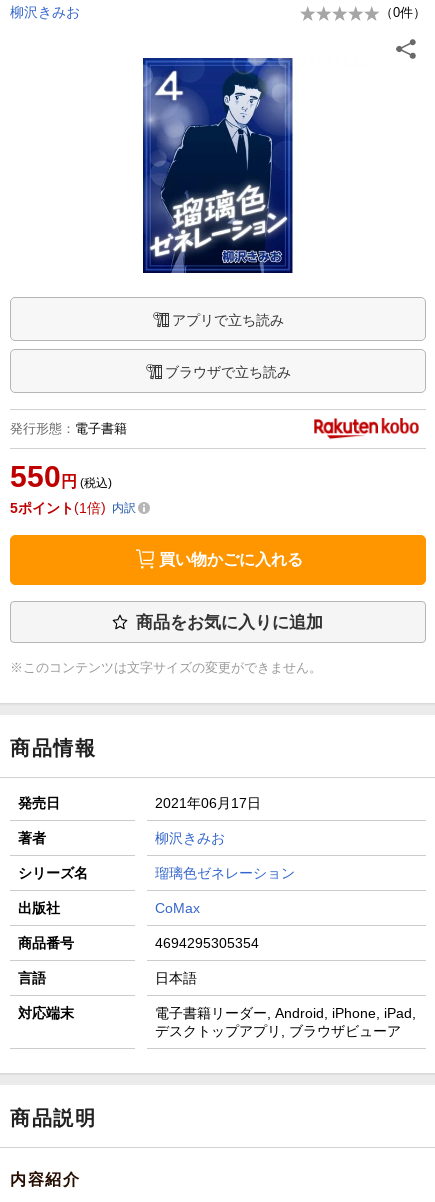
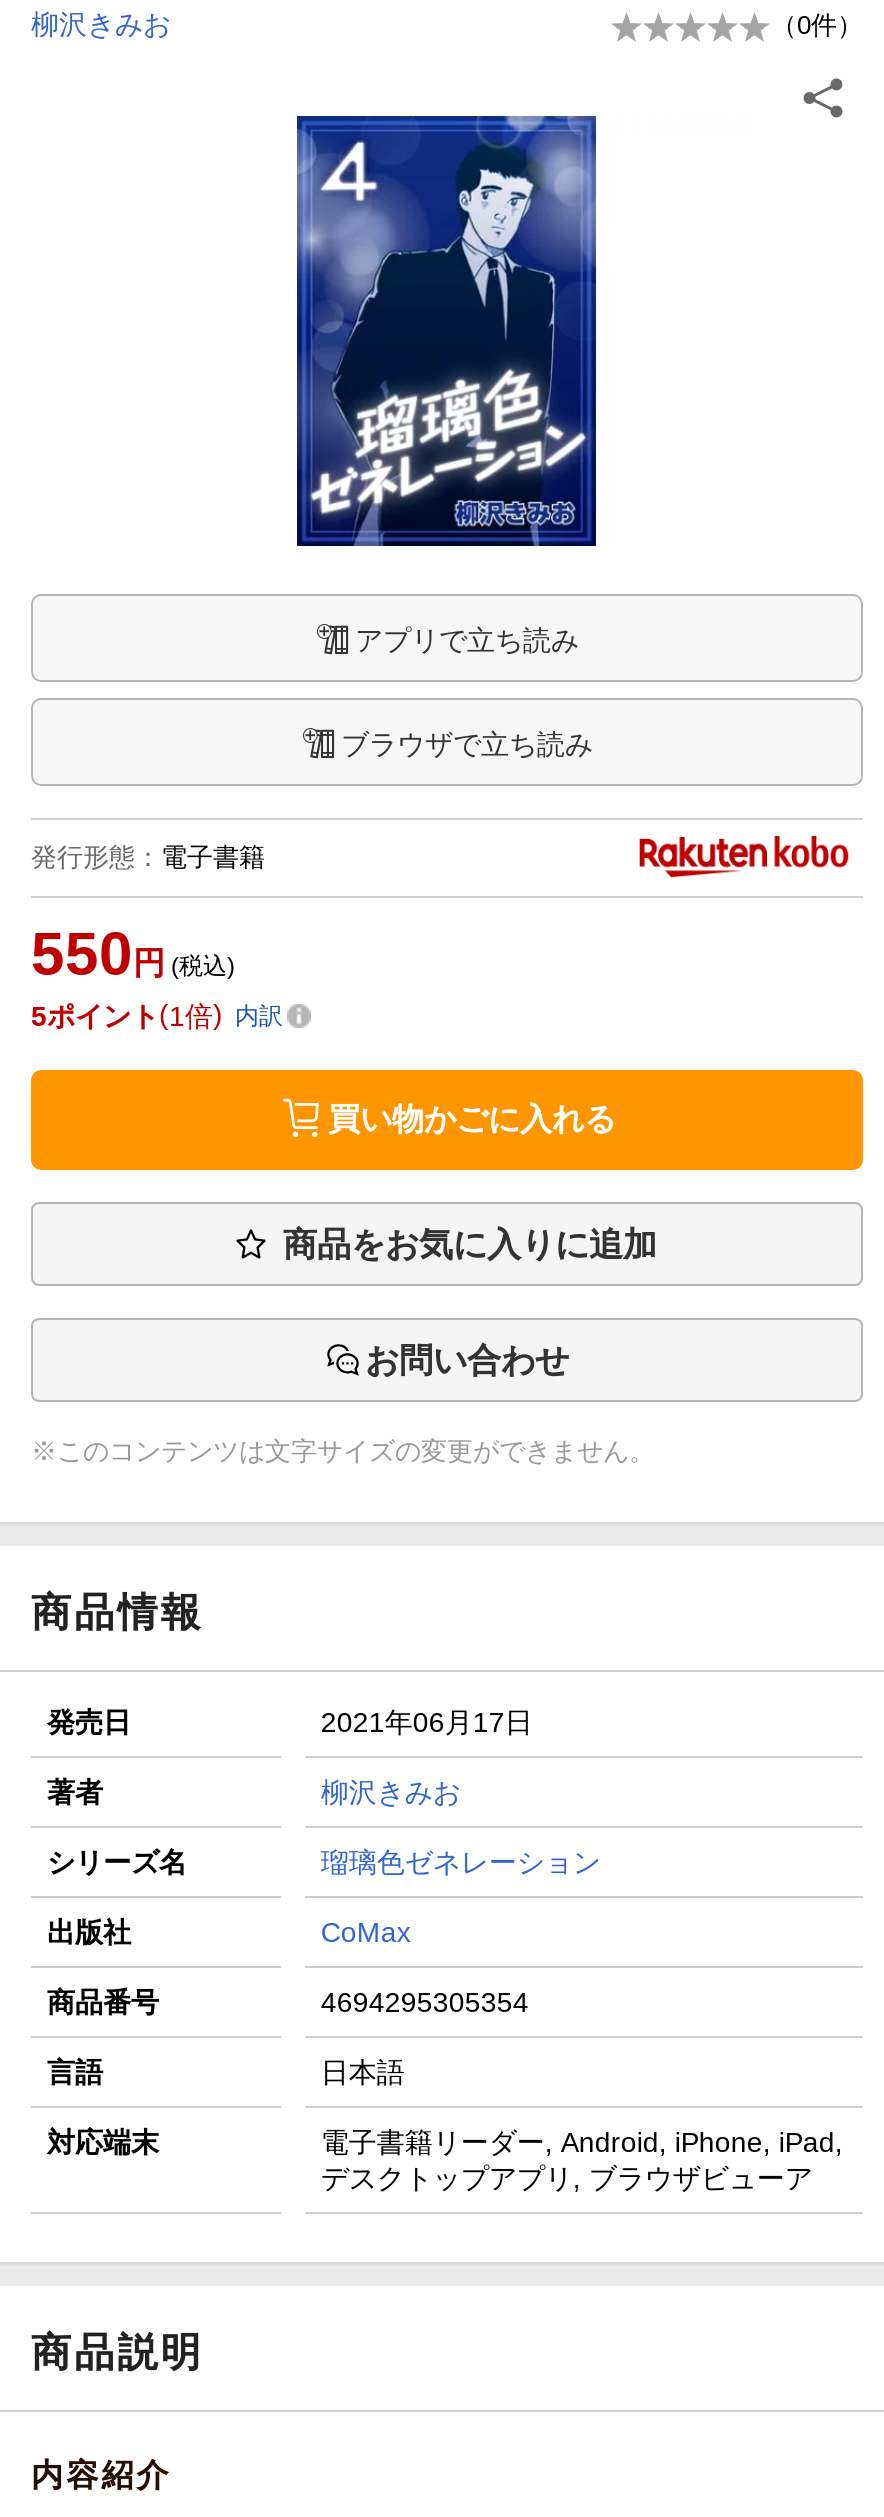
+ お問い合わせ
